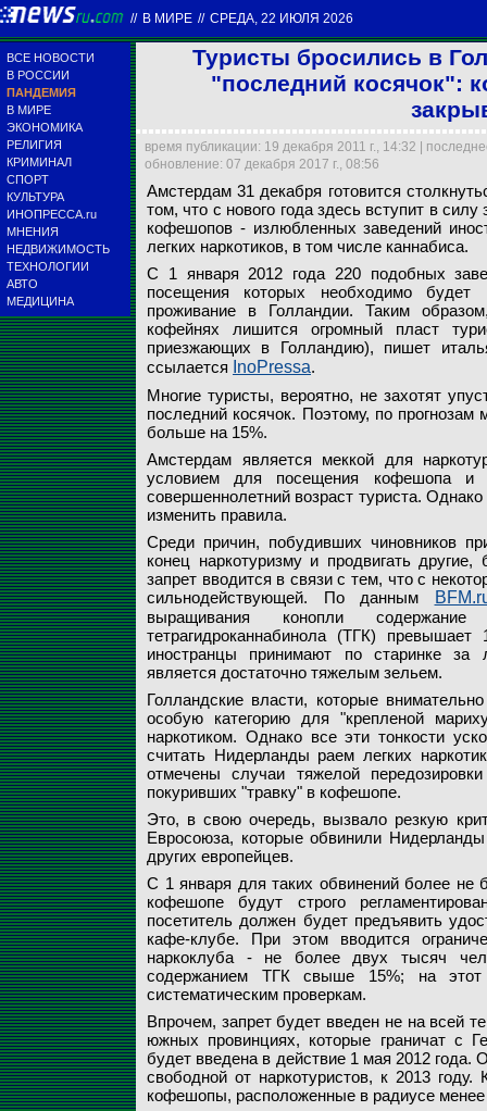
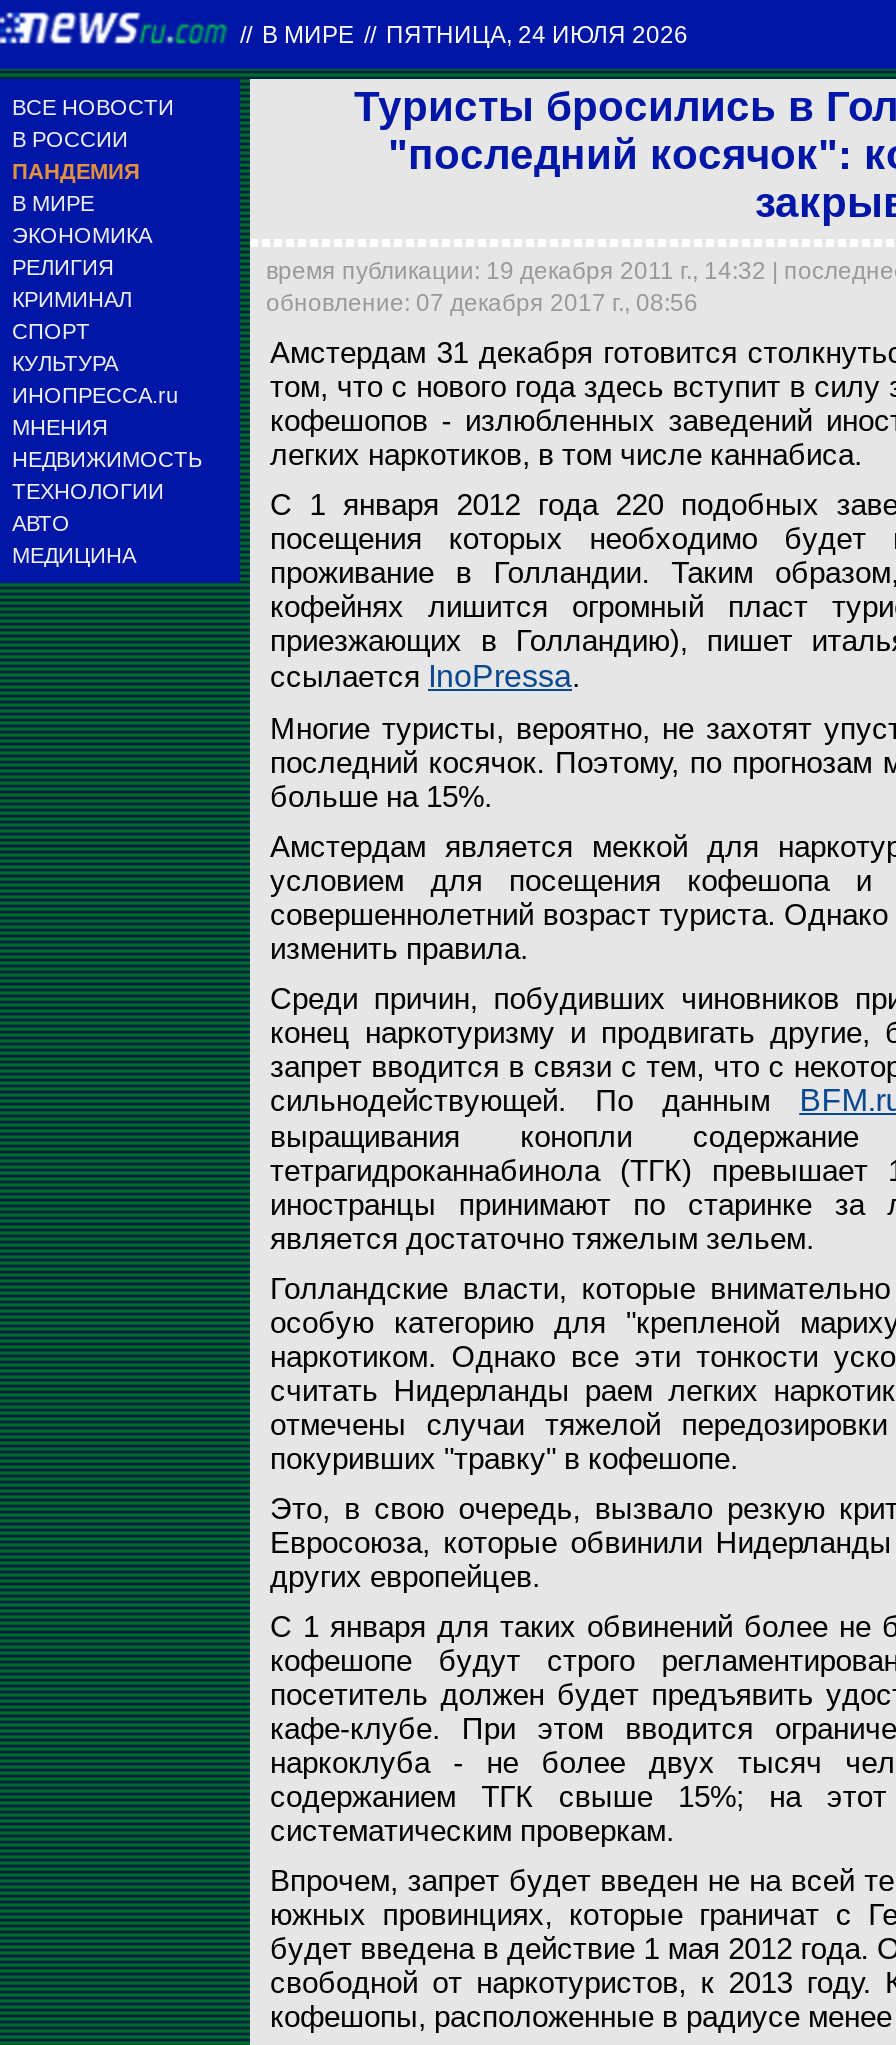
- // В МИРЕ // СРЕДА, 22 ИЮЛЯ 2026
+ // В МИРЕ // ПЯТНИЦА, 24 ИЮЛЯ 2026
